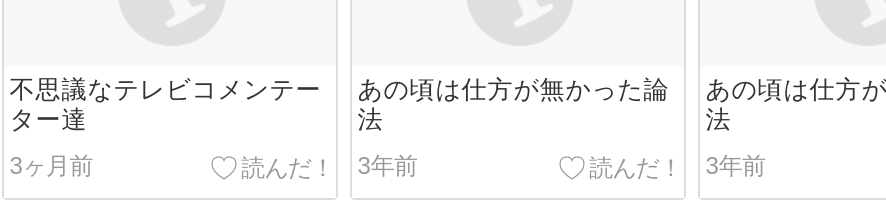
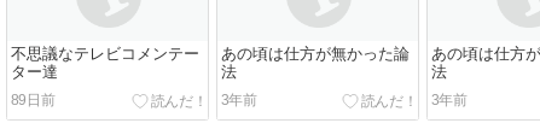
- 3ヶ月前
+ 89日前
